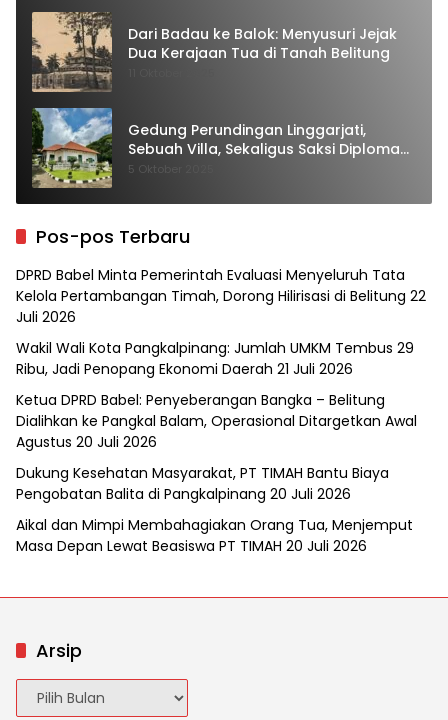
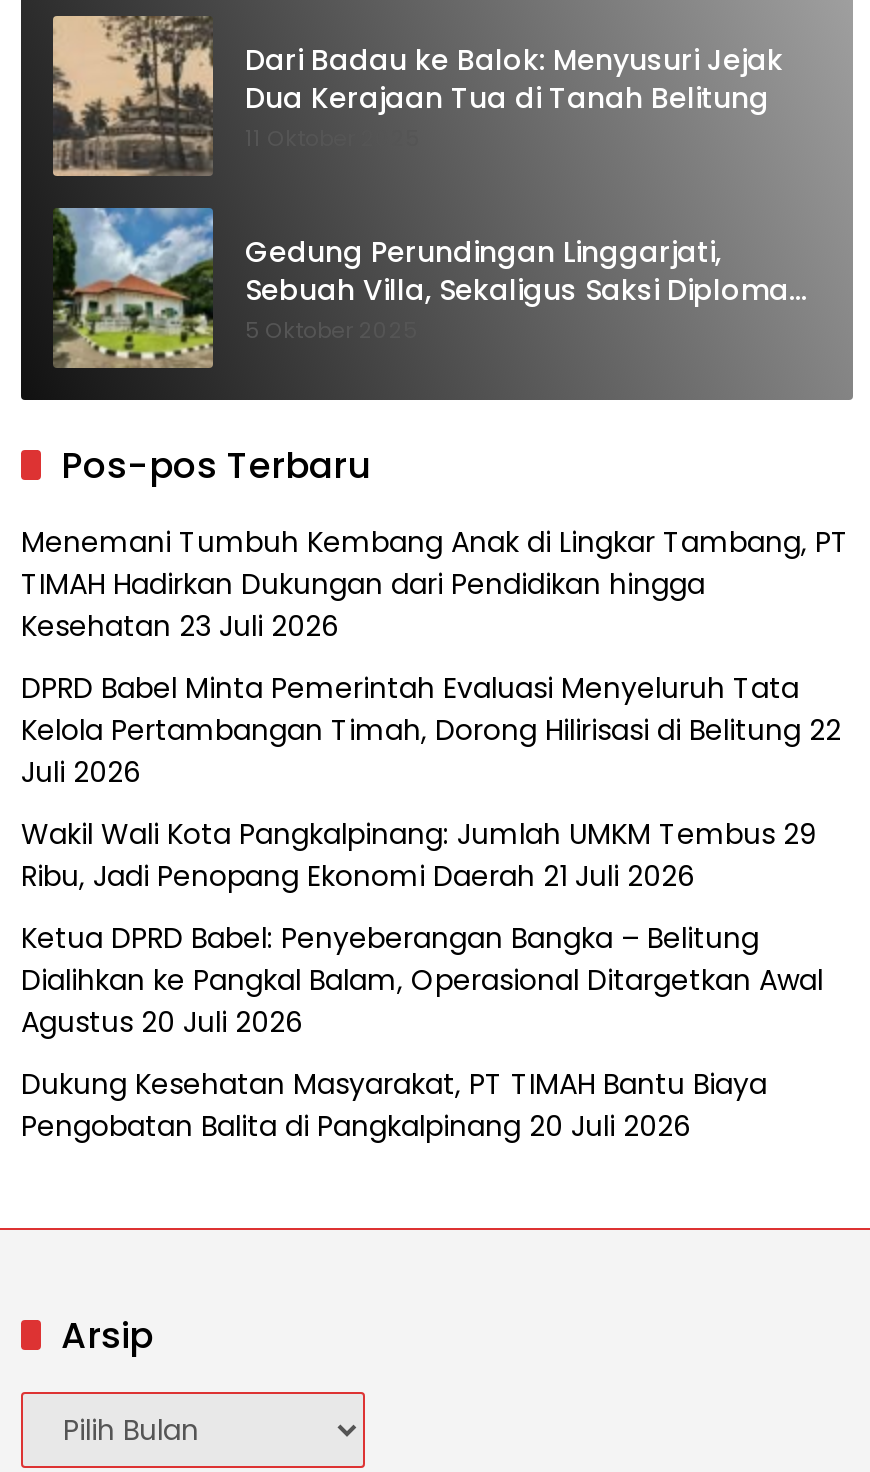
+ Menemani Tumbuh Kembang Anak di Lingkar Tambang, PT
+ TIMAH Hadirkan Dukungan dari Pendidikan hingga
+ Kesehatan 23 Juli 2026

moved down: DPRD Babel Minta Pemerintah Evaluasi Menyeluruh Tata | Kelola Pertambangan Timah, Dorong Hilirisasi di Belitung 22 | Juli 2026 | ... | Dukung Kesehatan Masyarakat, PT TIMAH Bantu Biaya | Pengobatan Balita di Pangkalpinang 20 Juli 2026

- Aikal dan Mimpi Membahagiakan Orang Tua, Menjemput
- Masa Depan Lewat Beasiswa PT TIMAH 20 Juli 2026
